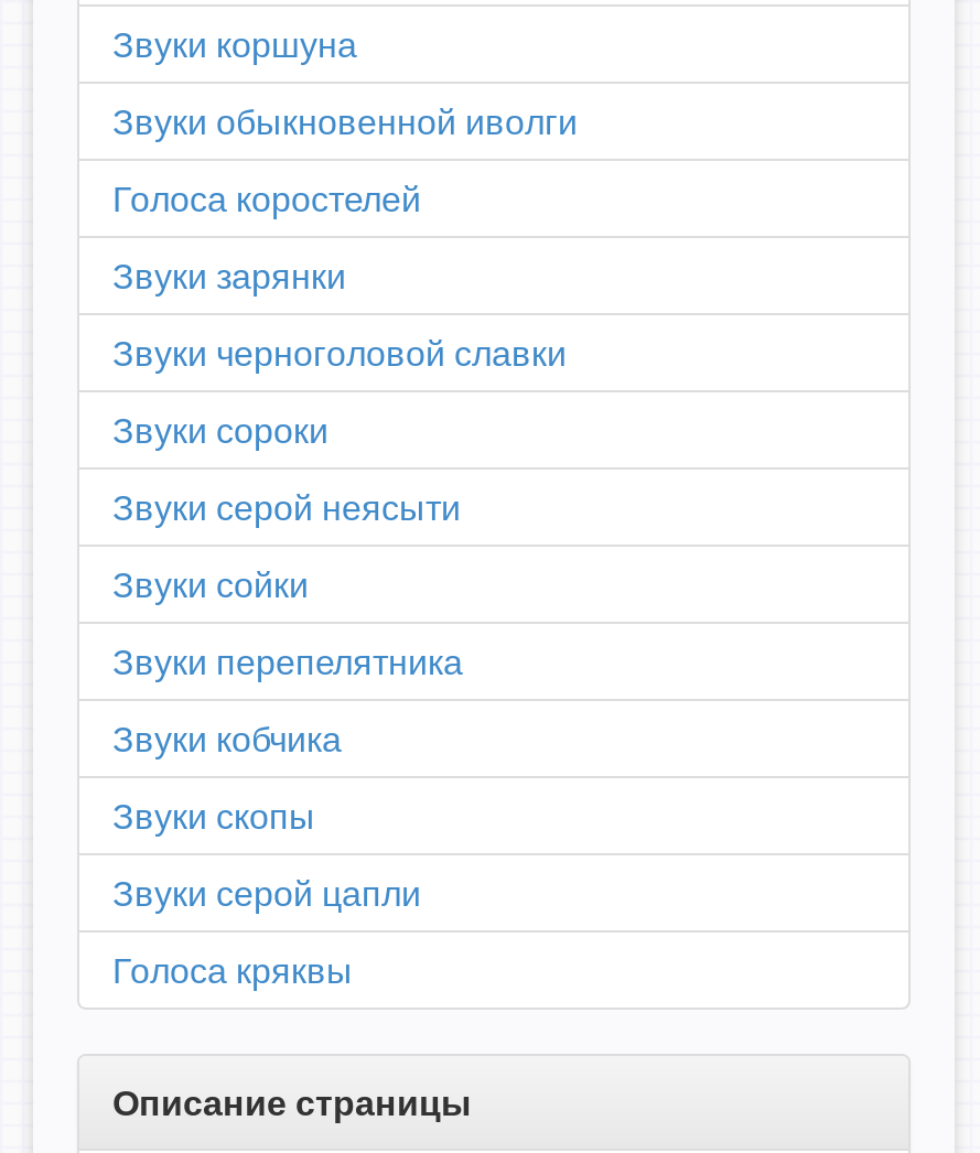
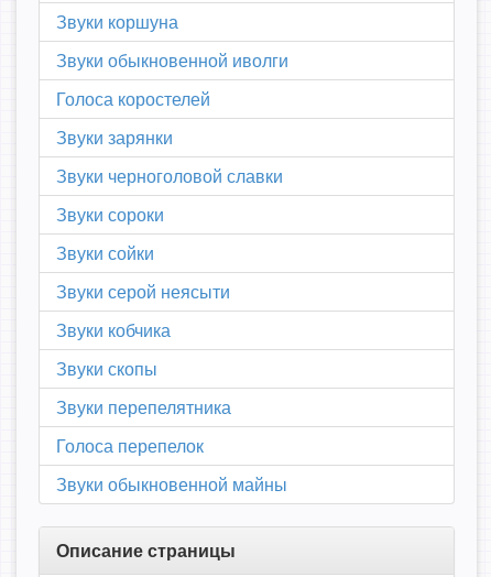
moved down: Звуки серой неясыти

moved up: Звуки сойки

moved down: Звуки перепелятника

moved up: Звуки кобчика | Звуки скопы

- Звуки серой цапли
- Голоса кряквы
+ Голоса перепелок
+ Звуки обыкновенной майны
